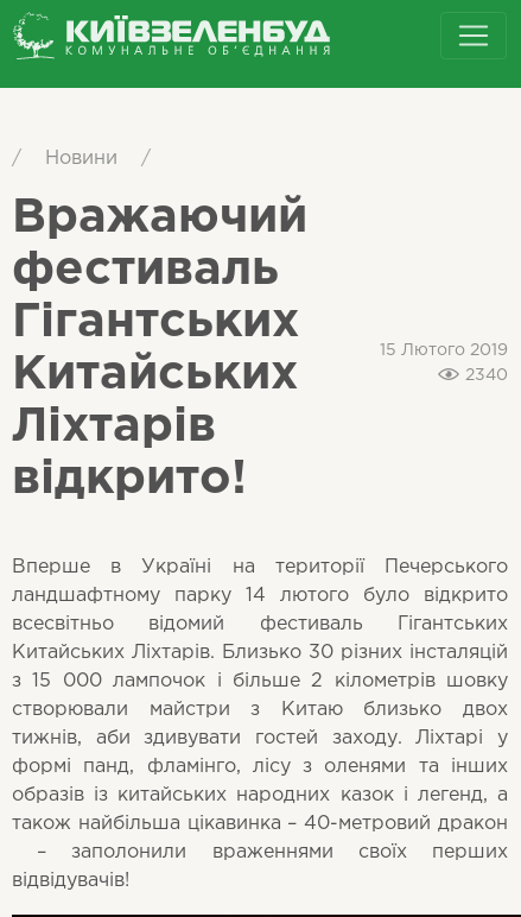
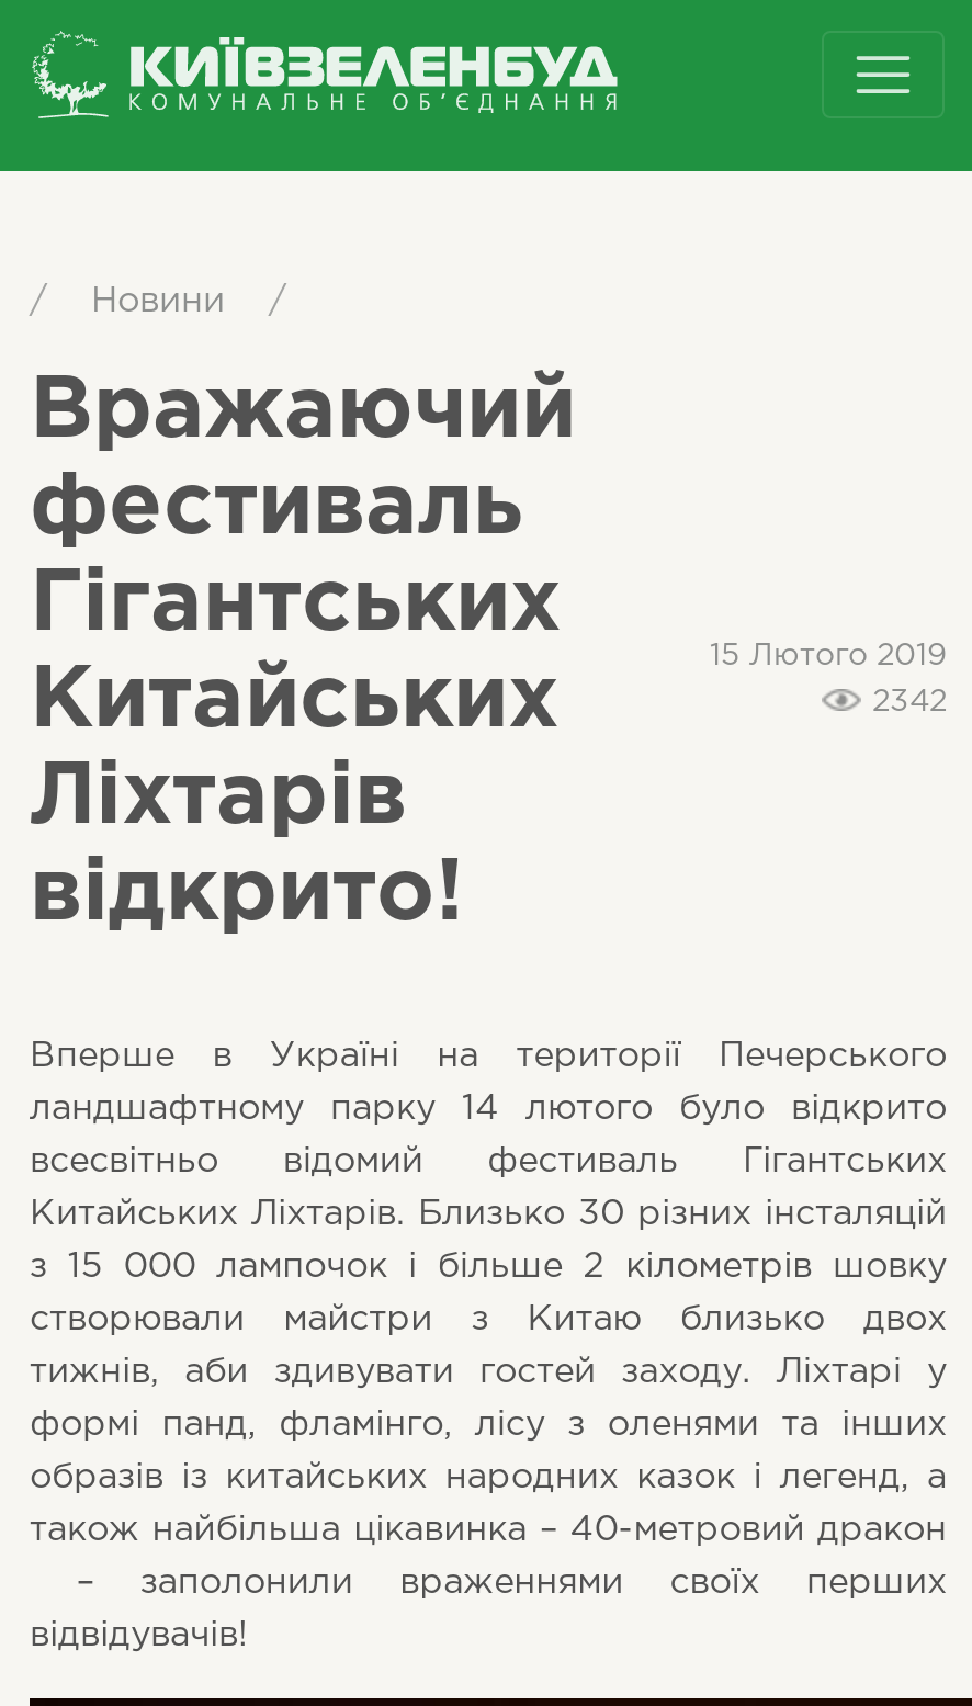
- 2340
+ 2342
